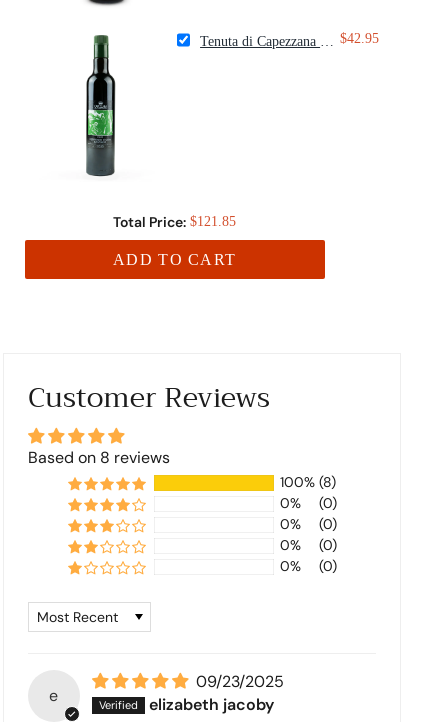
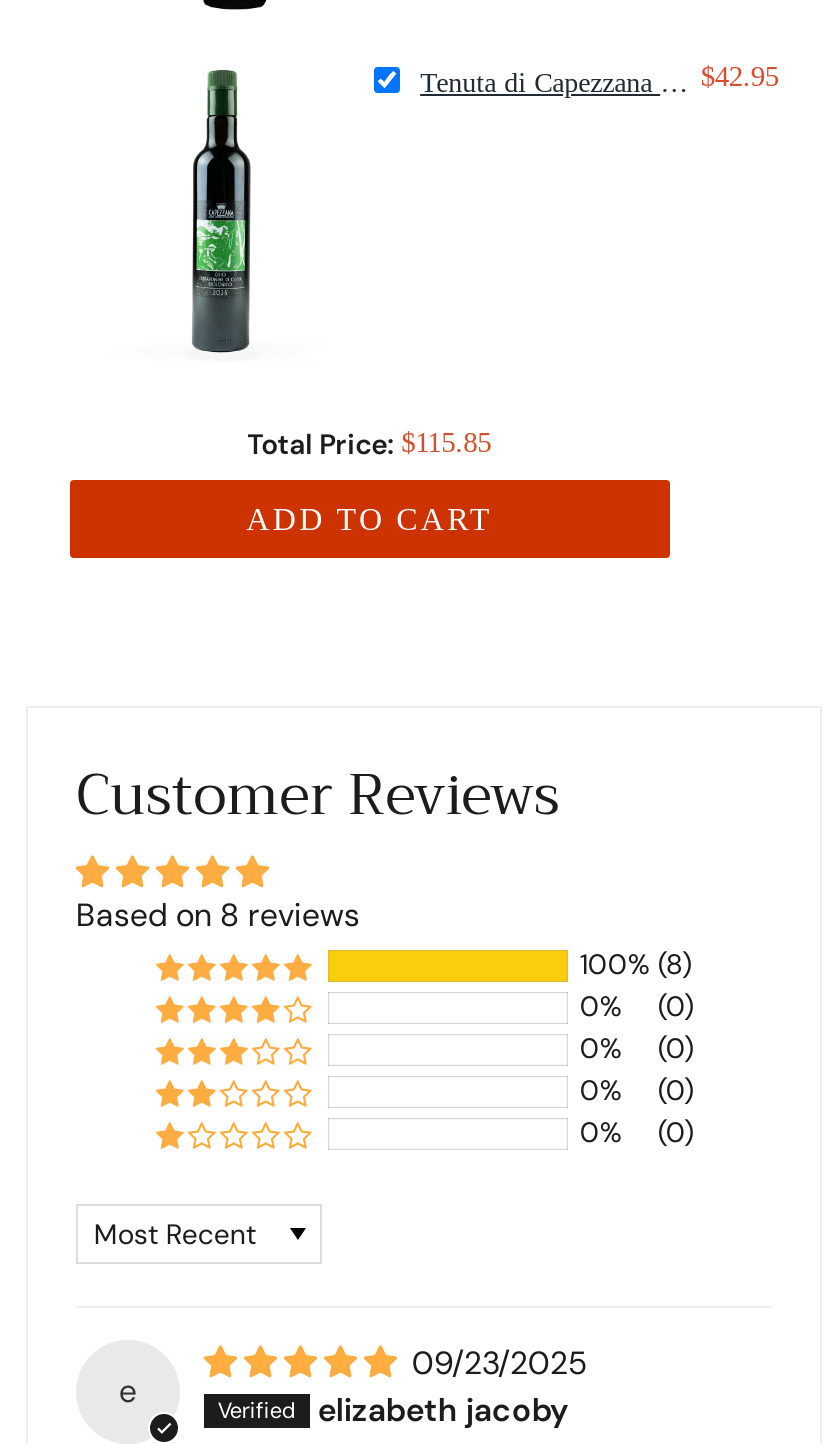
- Total Price: $121.85
+ Total Price: $115.85
